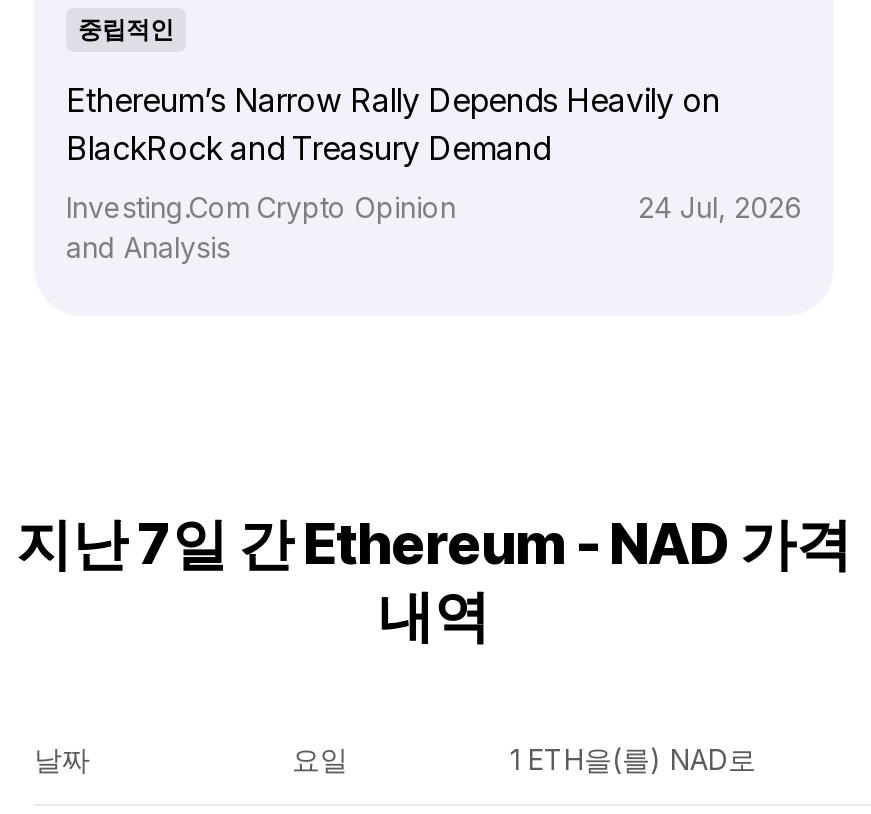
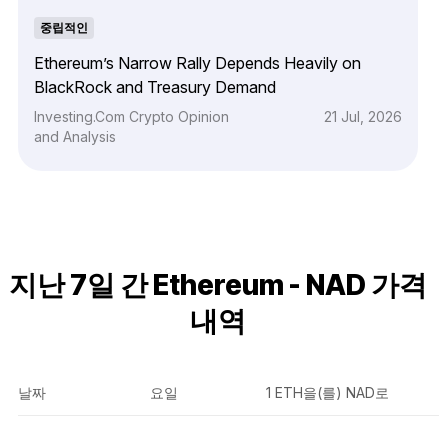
- 24 Jul, 2026
+ 21 Jul, 2026
